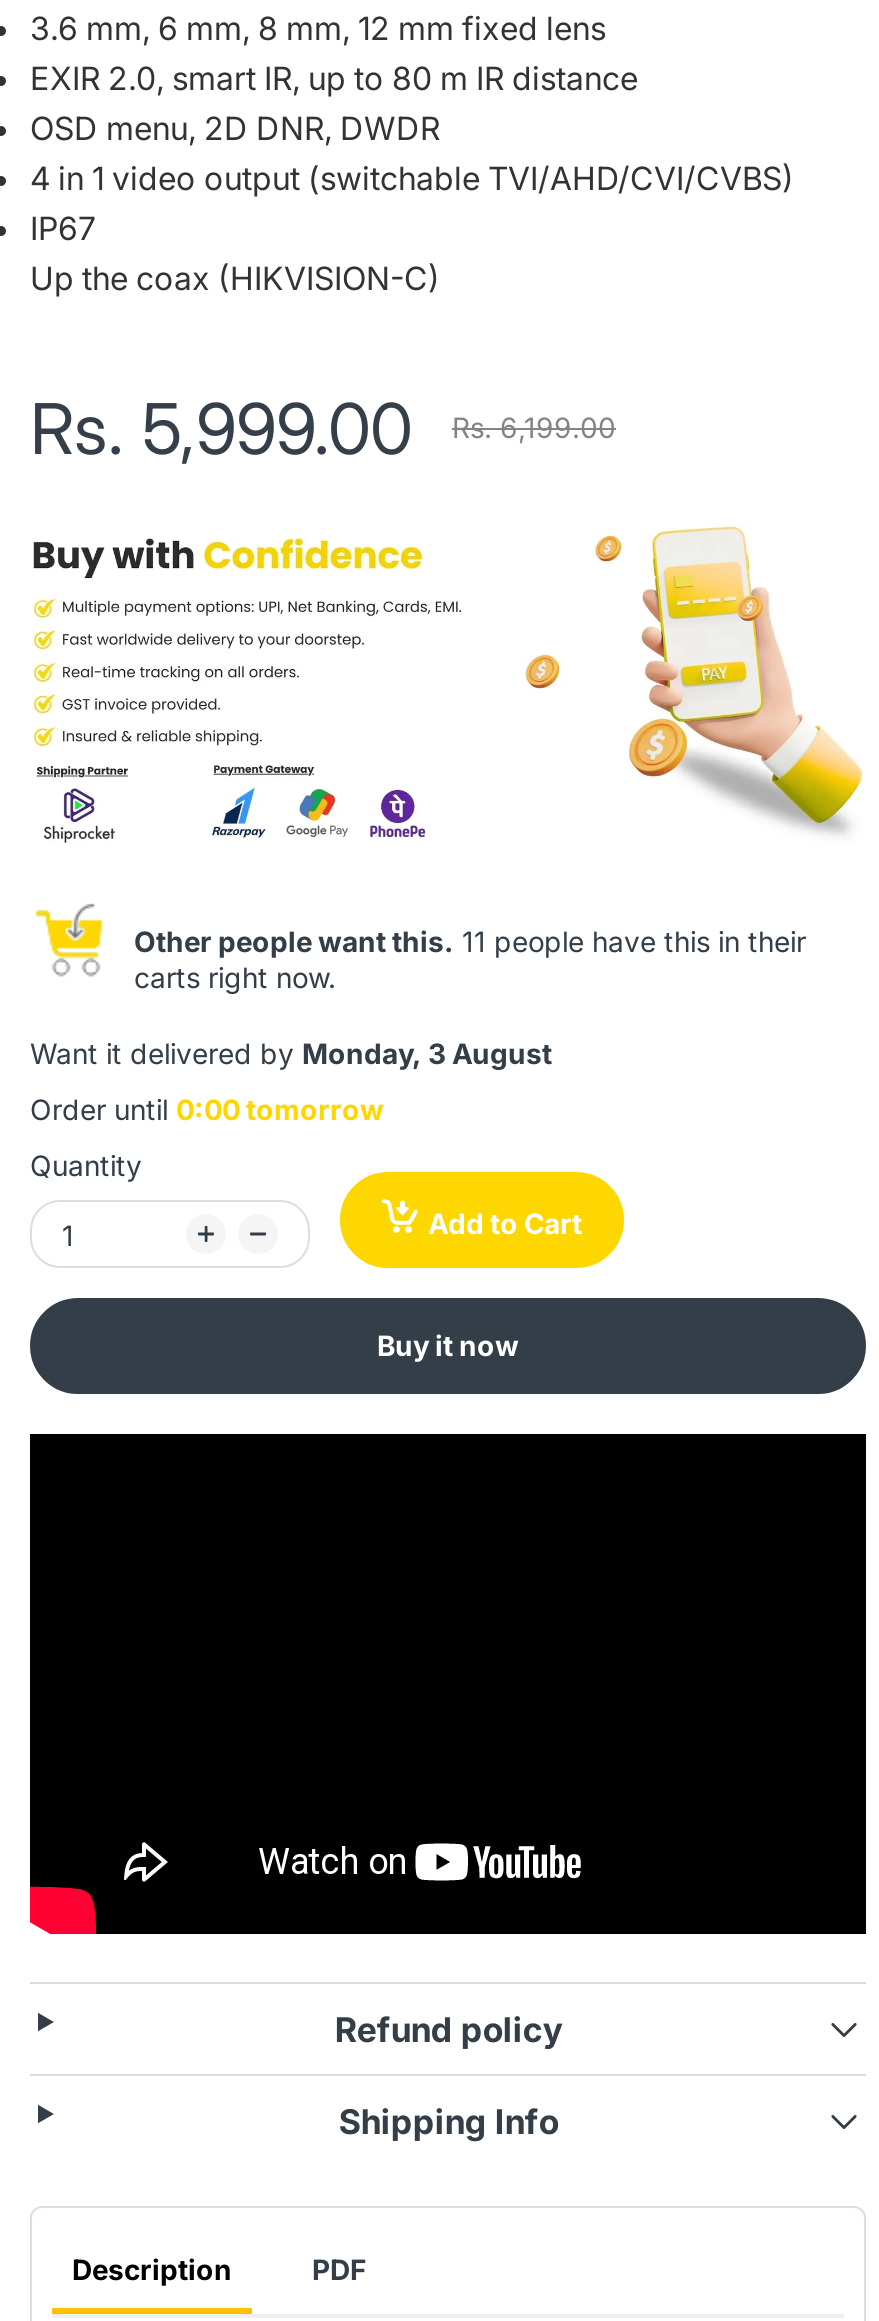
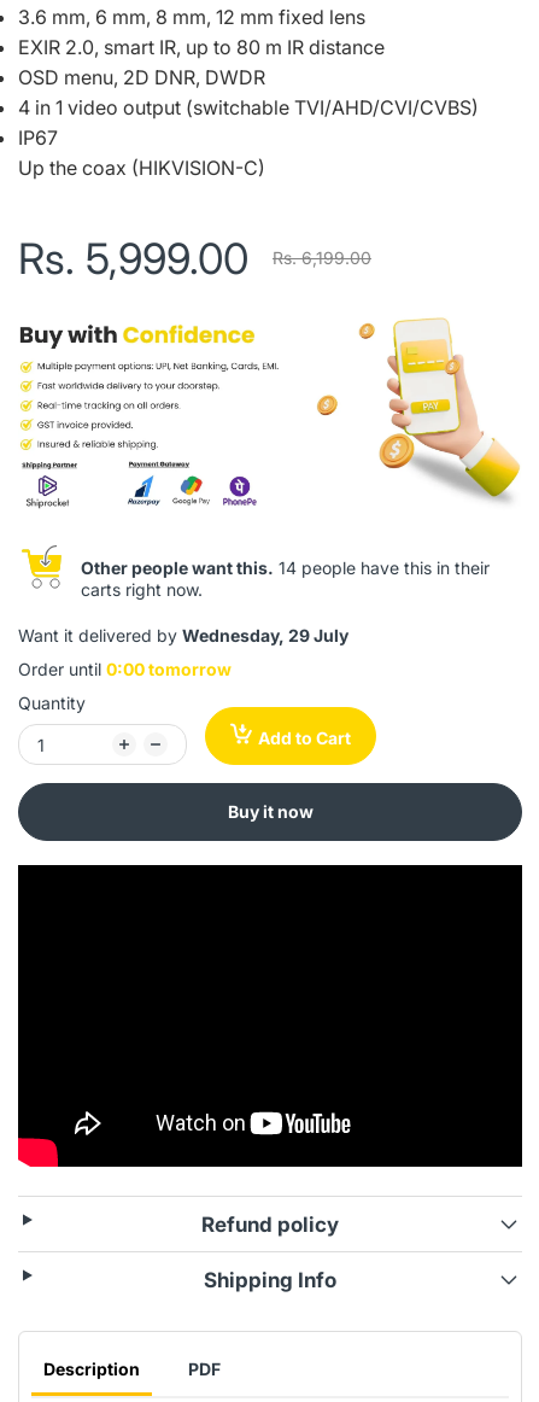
- Other people want this. 11 people have this in their
+ Other people want this. 14 people have this in their

- Want it delivered by Monday, 3 August
+ Want it delivered by Wednesday, 29 July
